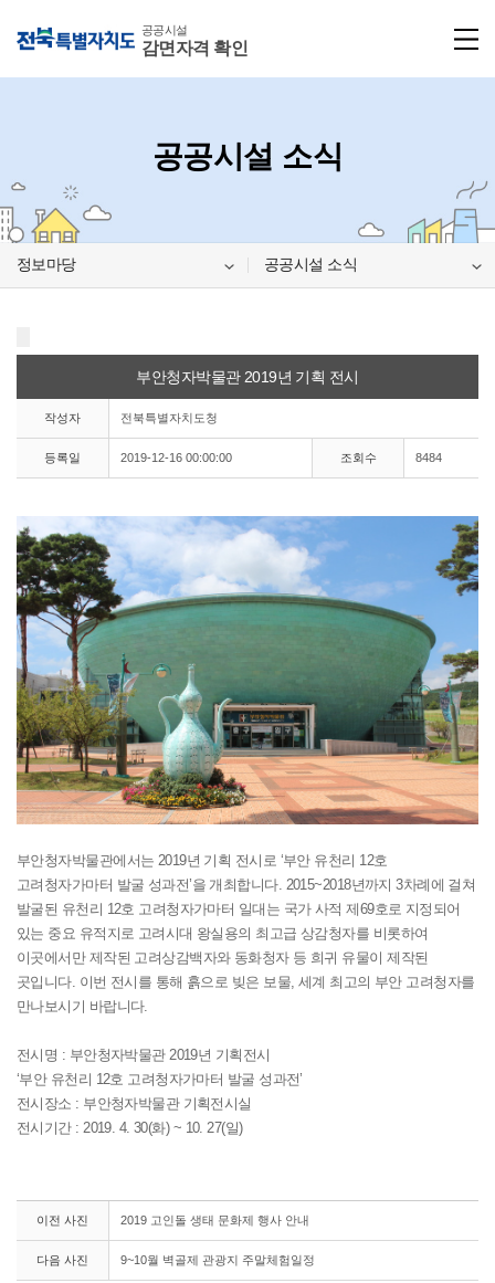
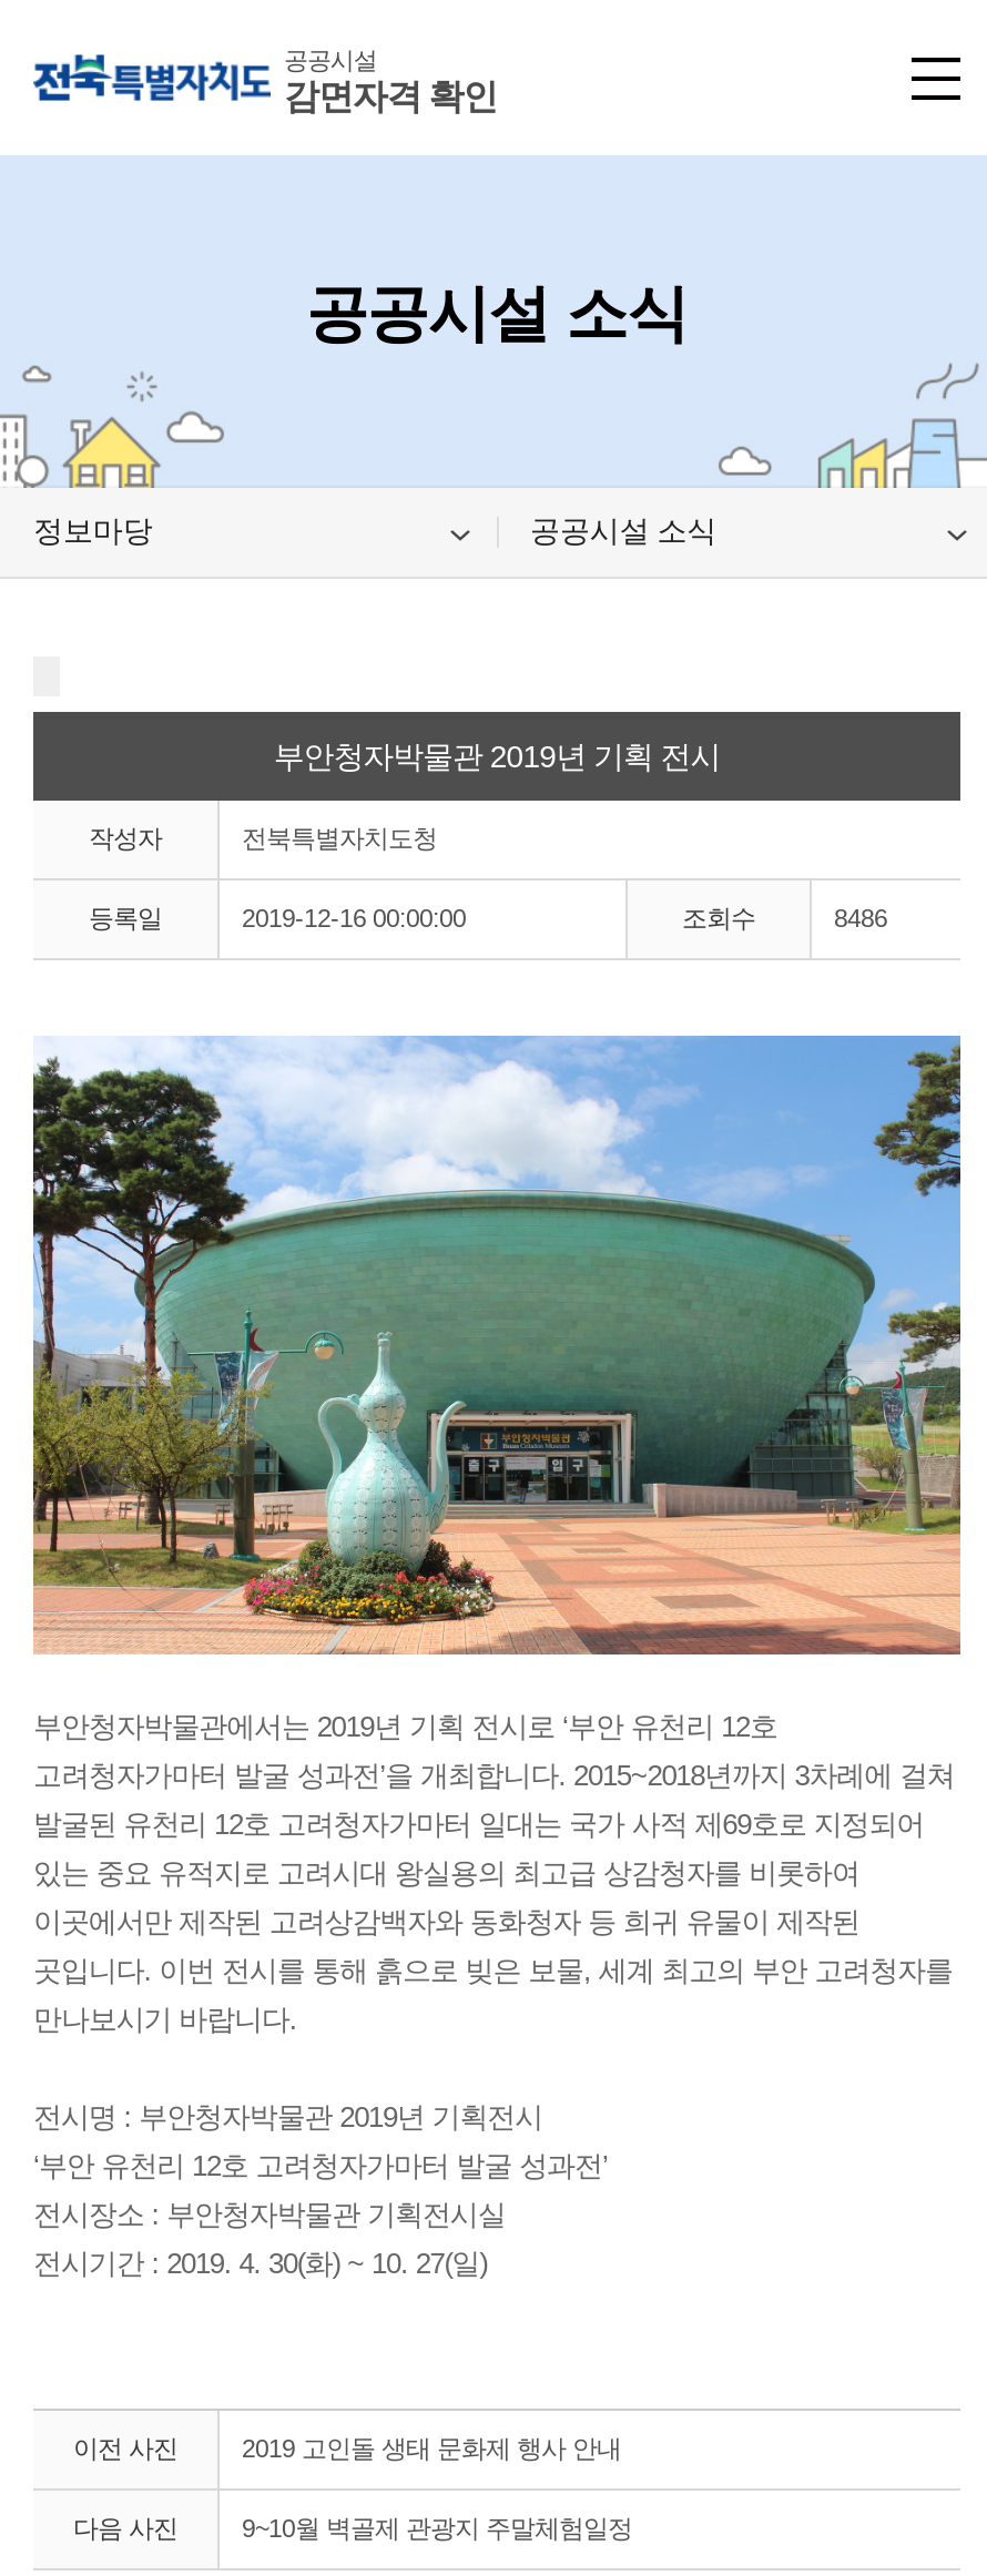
- 8484
+ 8486
